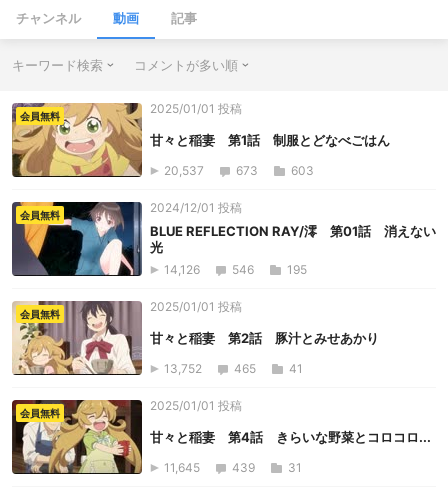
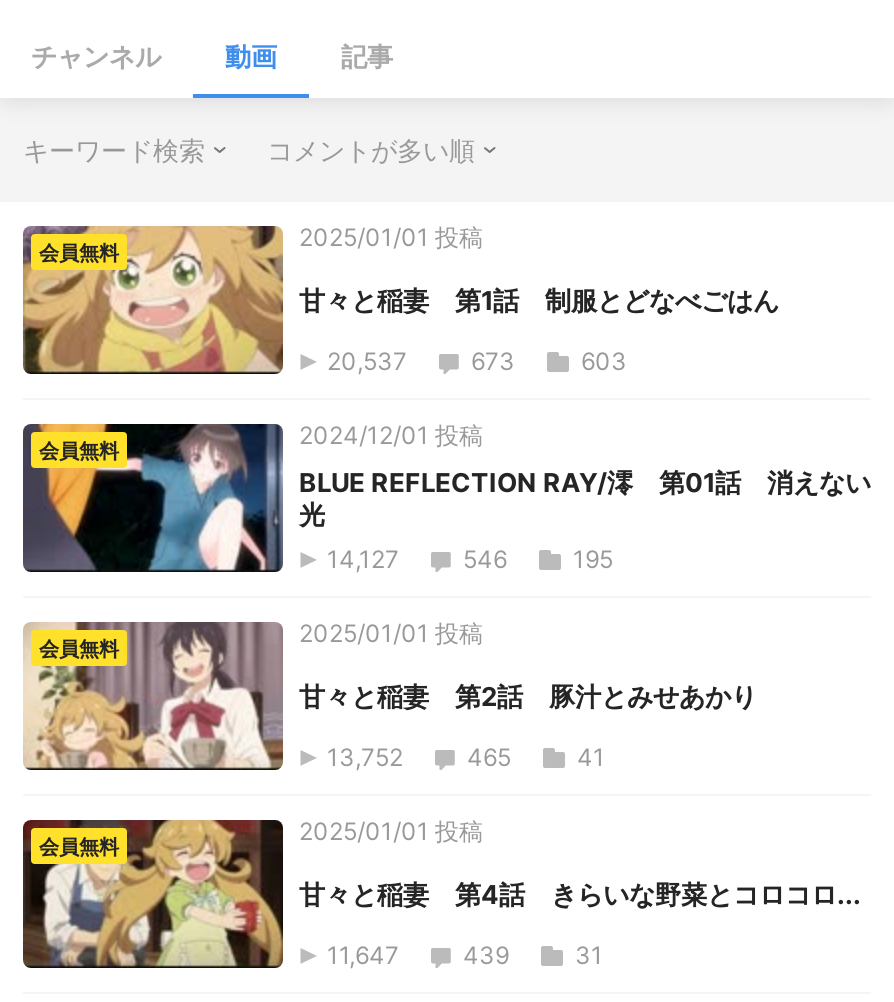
- 14,126
+ 14,127

- 11,645
+ 11,647
